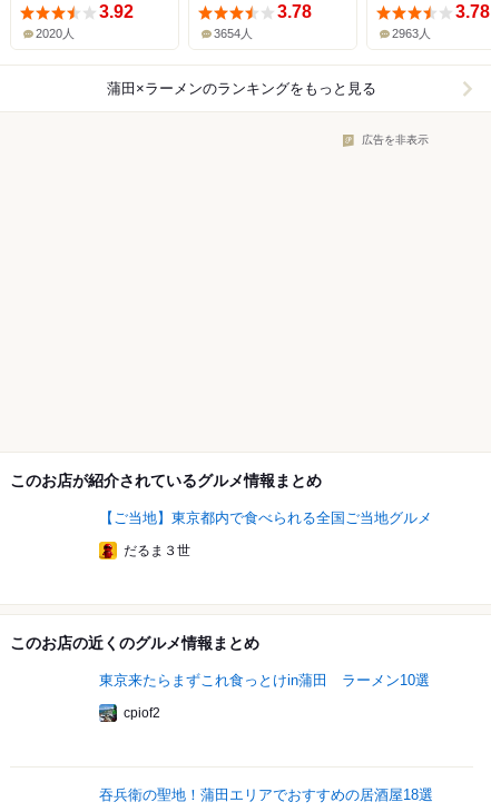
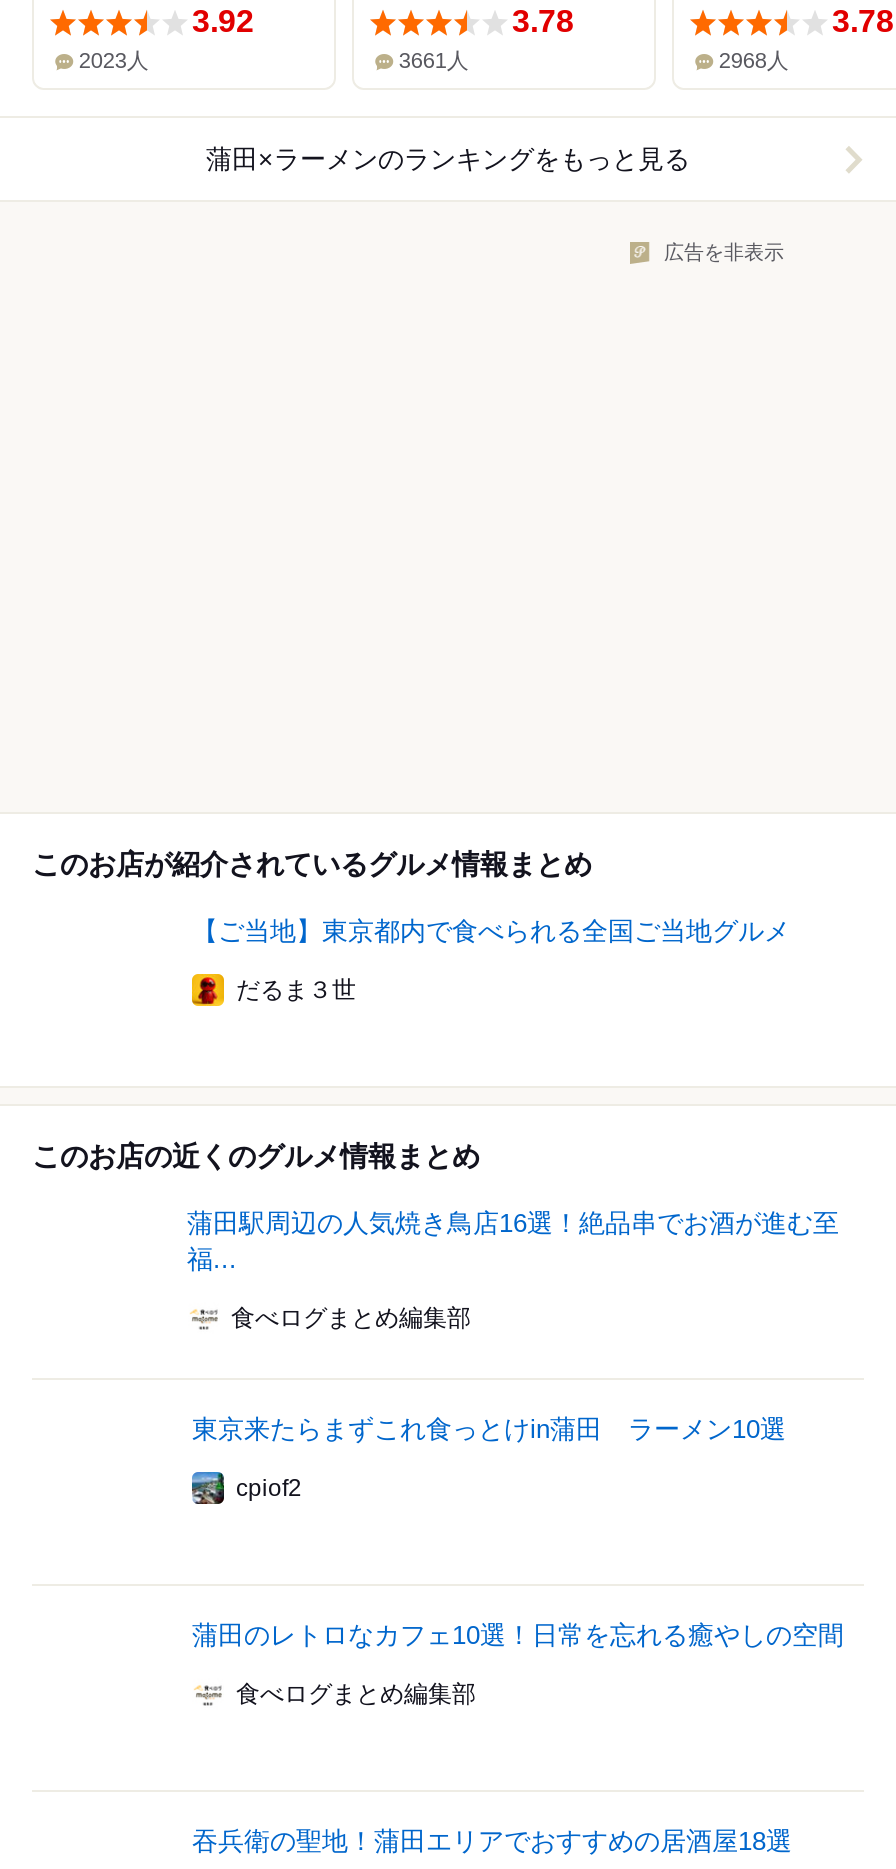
- 2020人
+ 2023人

- 3654人
+ 3661人

- 2963人
+ 2968人

+ 蒲田駅周辺の人気焼き鳥店16選！絶品串でお酒が進む至
+ 福...
+ 食べログまとめ編集部

+ 蒲田のレトロなカフェ10選！日常を忘れる癒やしの空間
+ 食べログまとめ編集部
